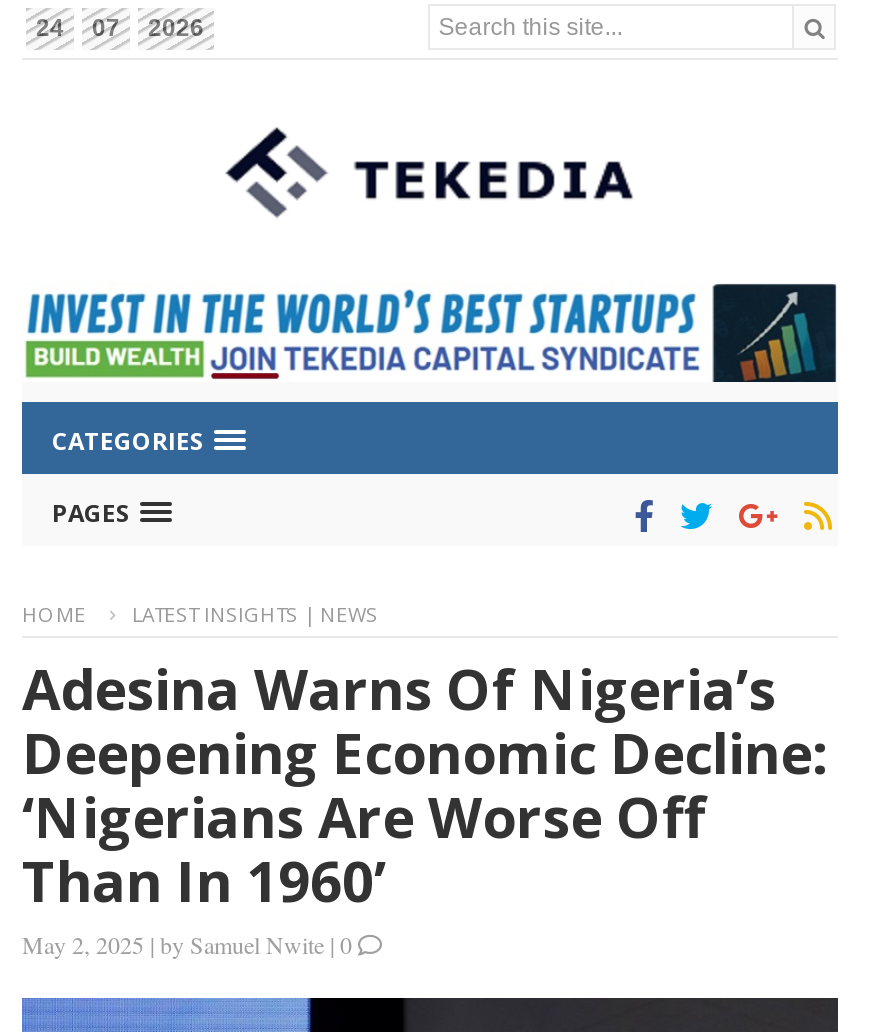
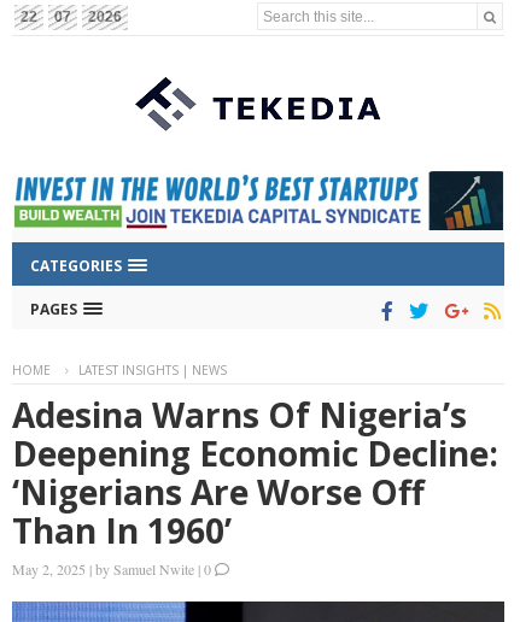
- 24 07 2026
+ 22 07 2026
